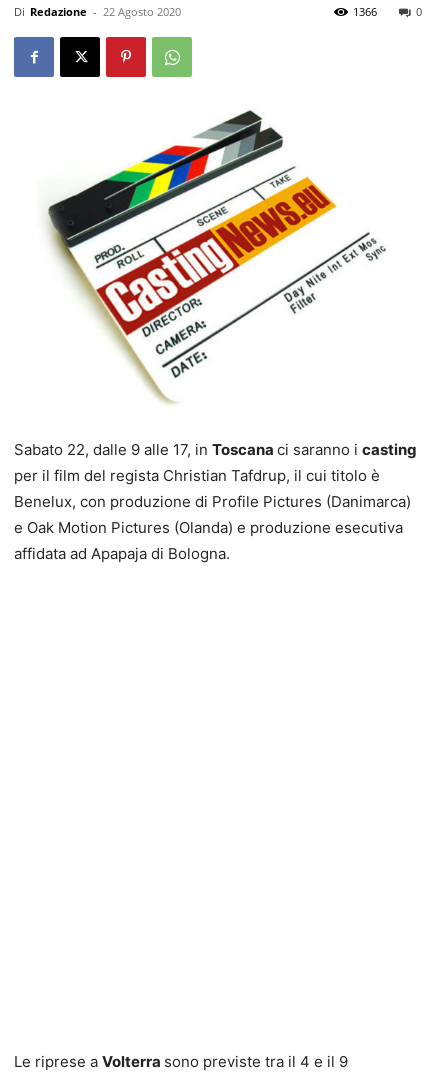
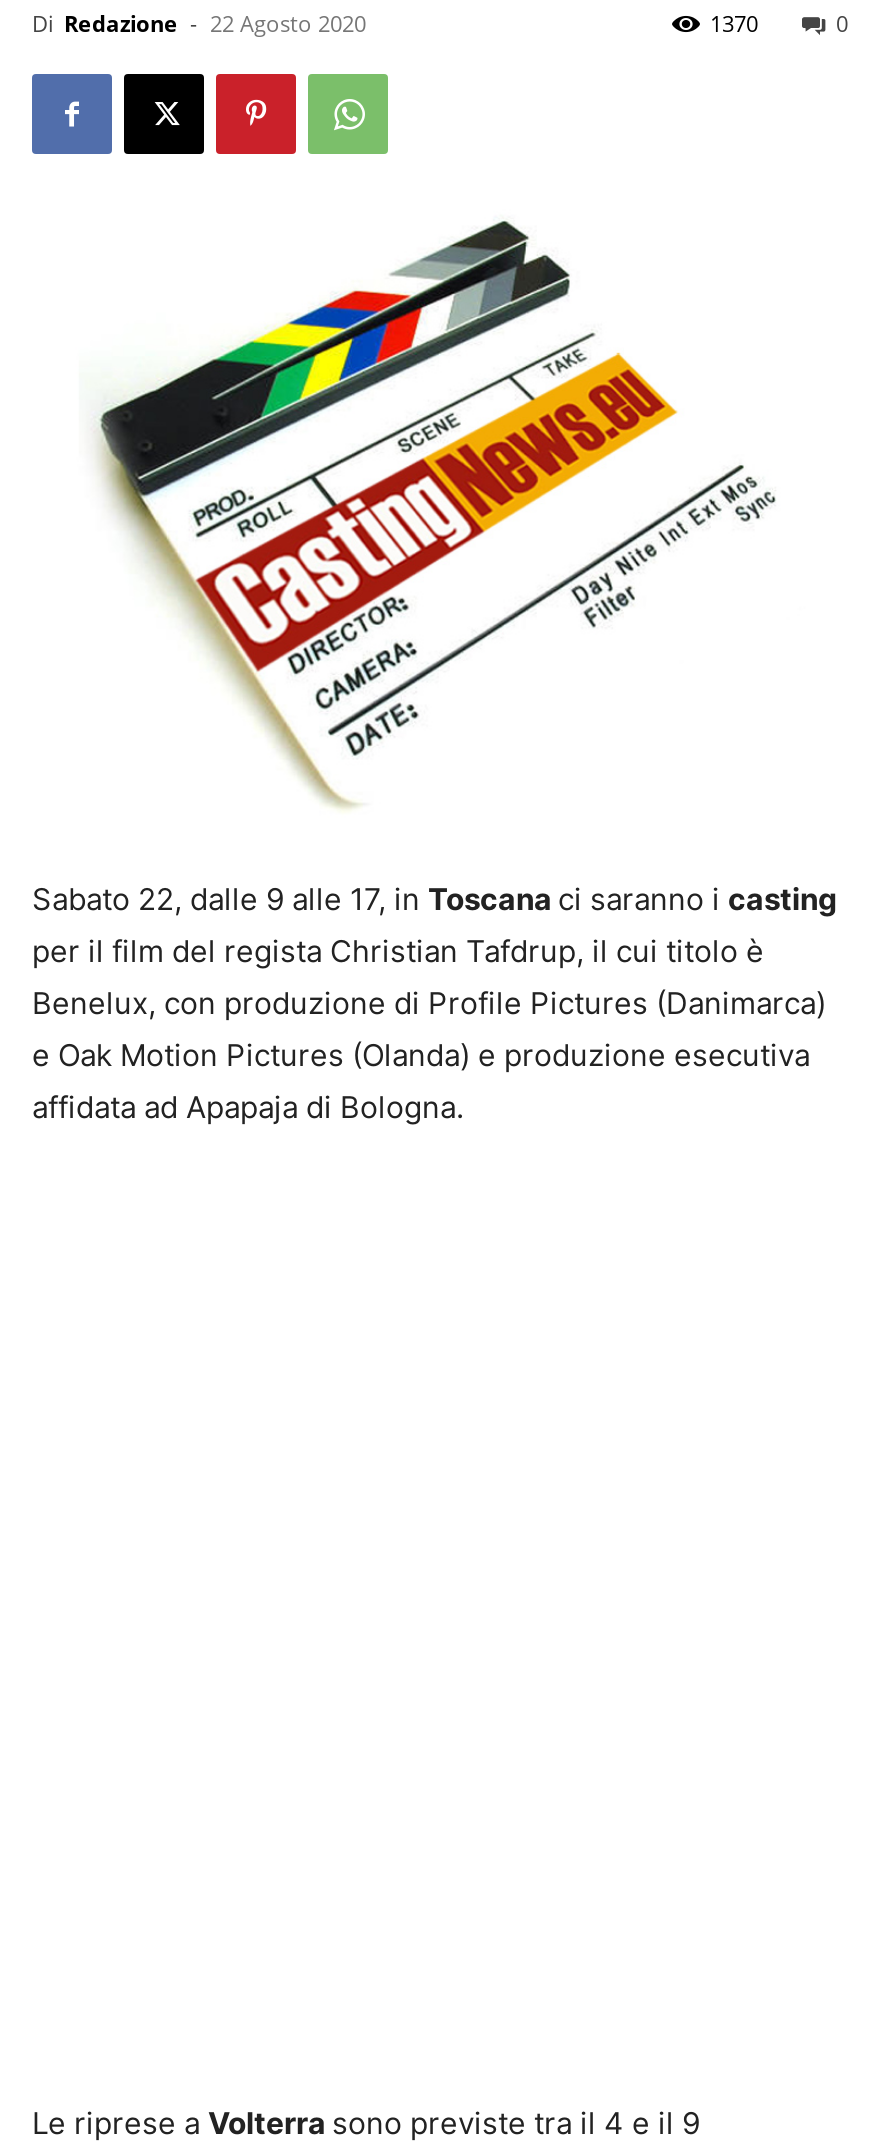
- 1366
+ 1370
